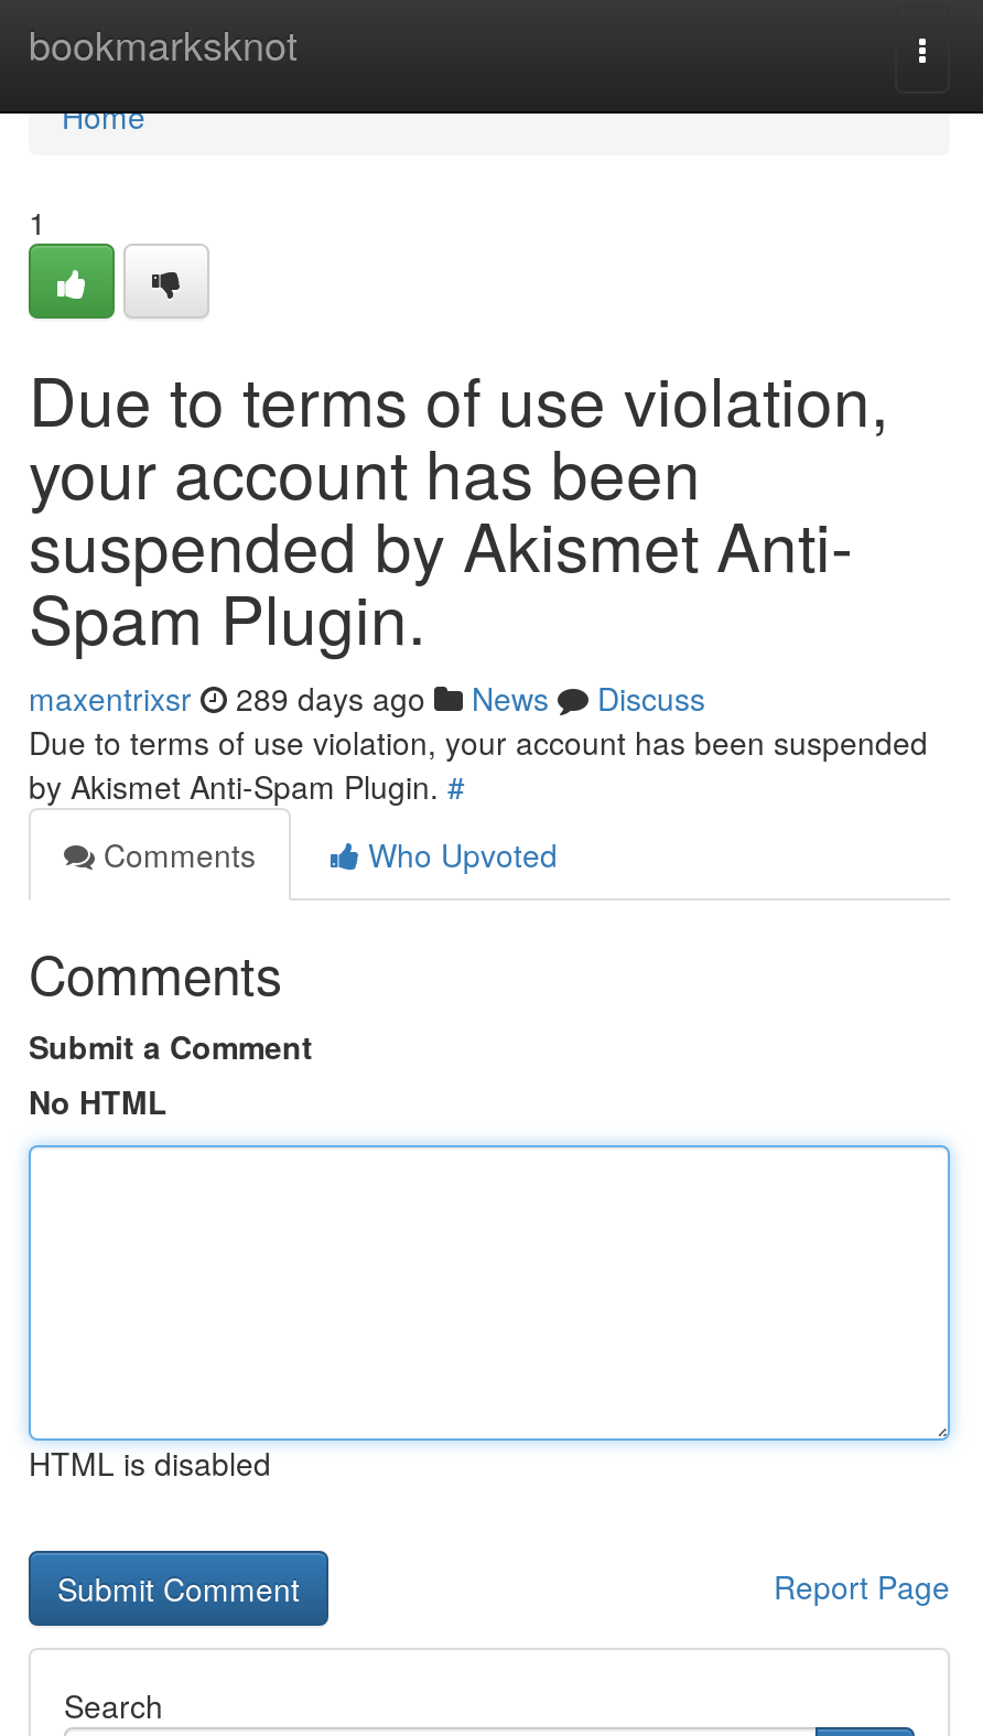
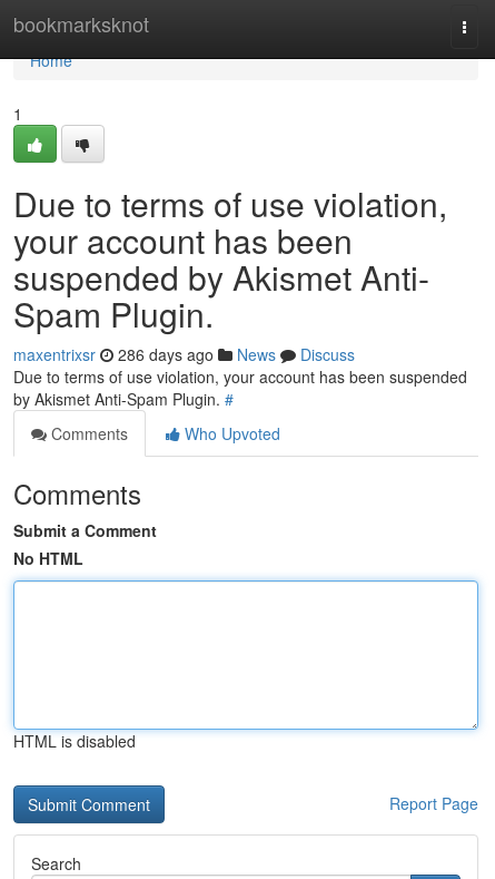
- maxentrixsr 289 days ago News Discuss
+ maxentrixsr 286 days ago News Discuss
